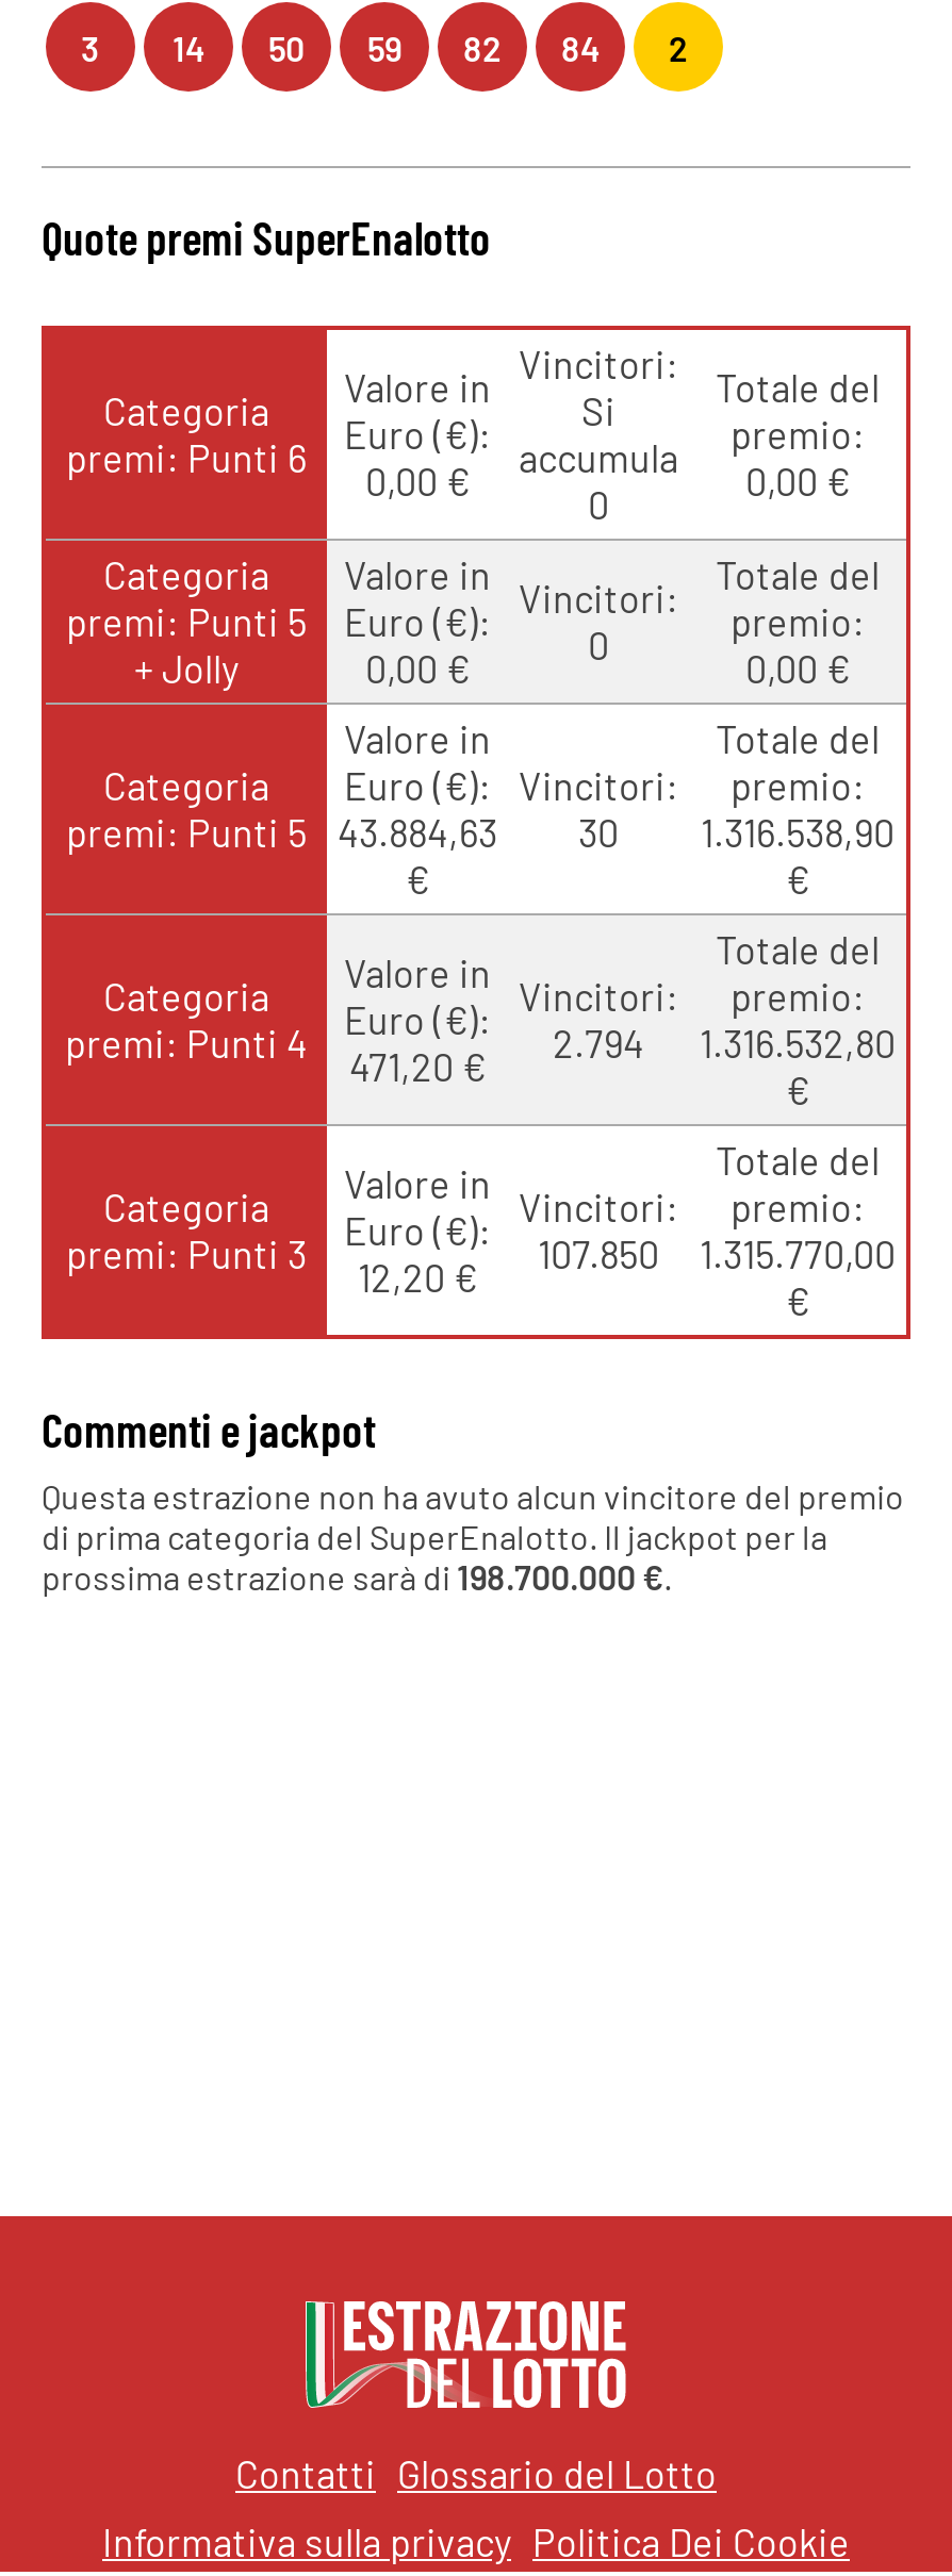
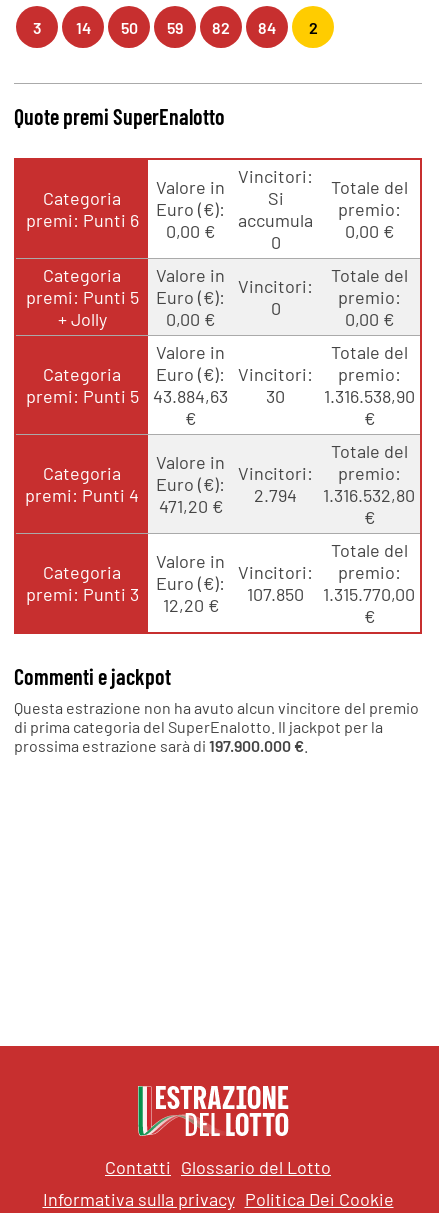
- prossima estrazione sarà di 198.700.000 €.
+ prossima estrazione sarà di 197.900.000 €.
